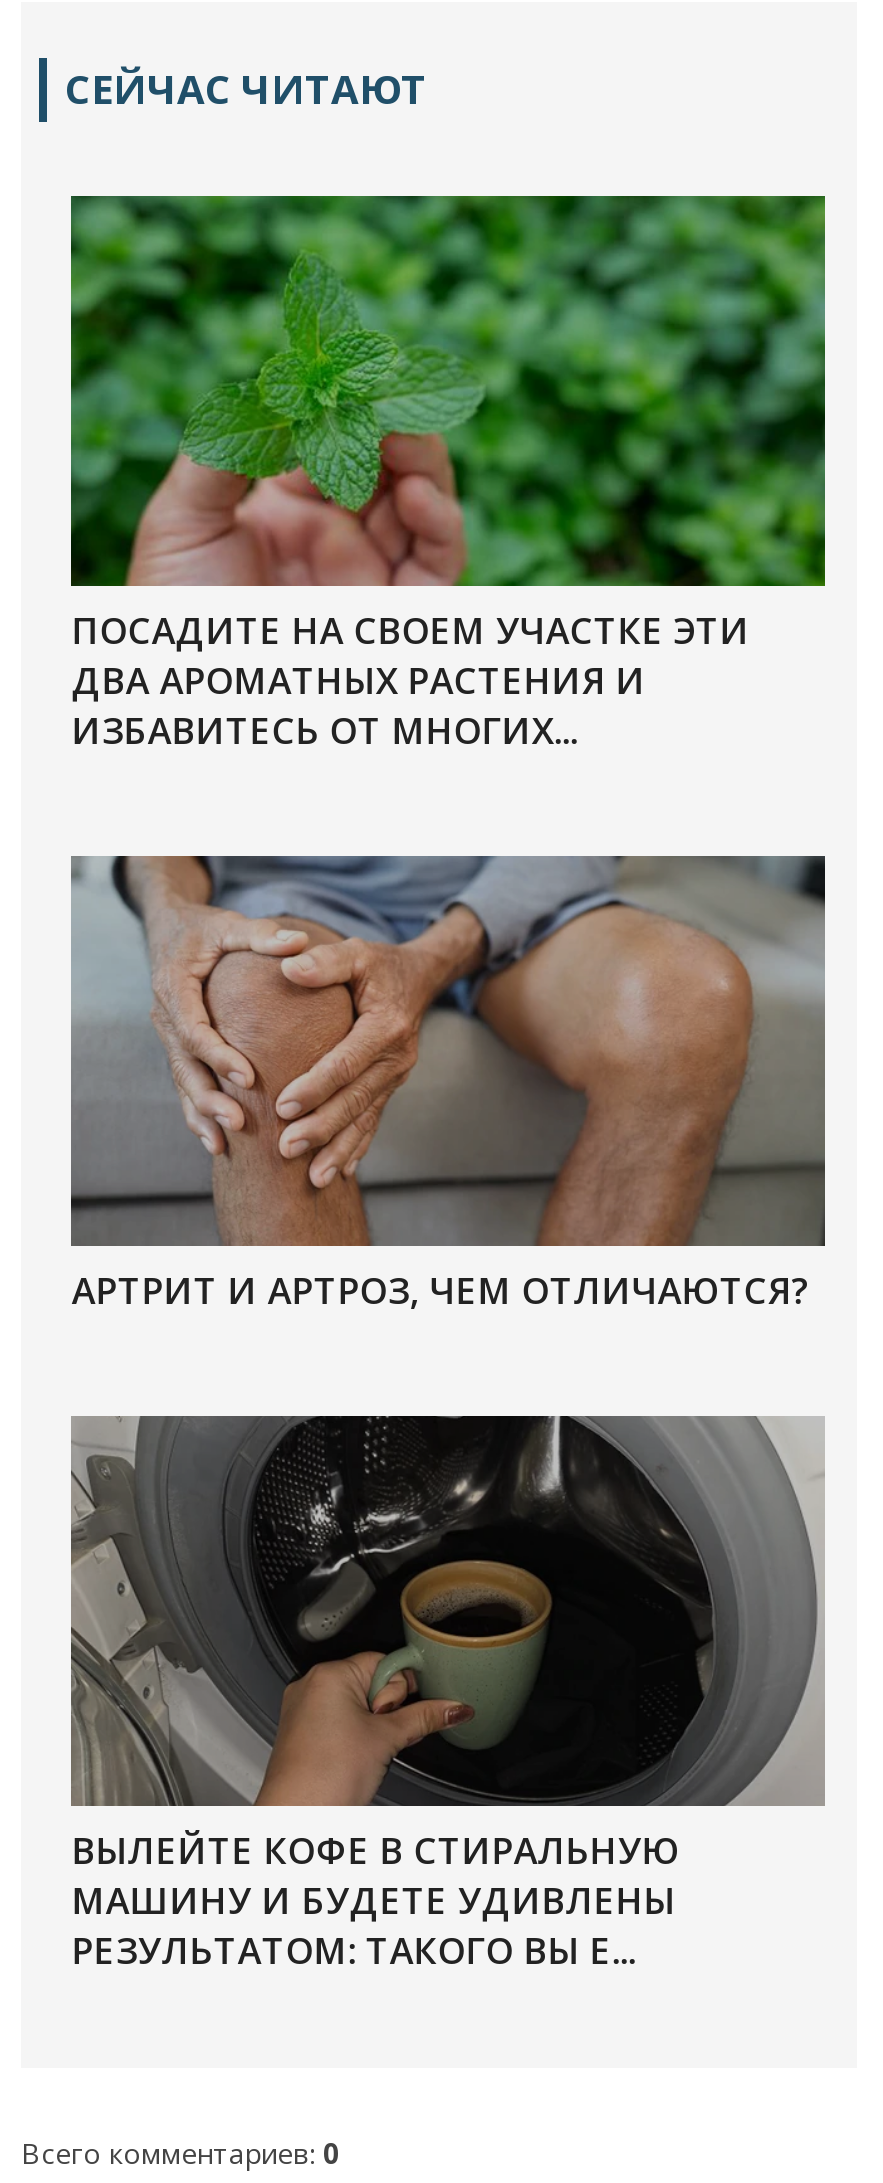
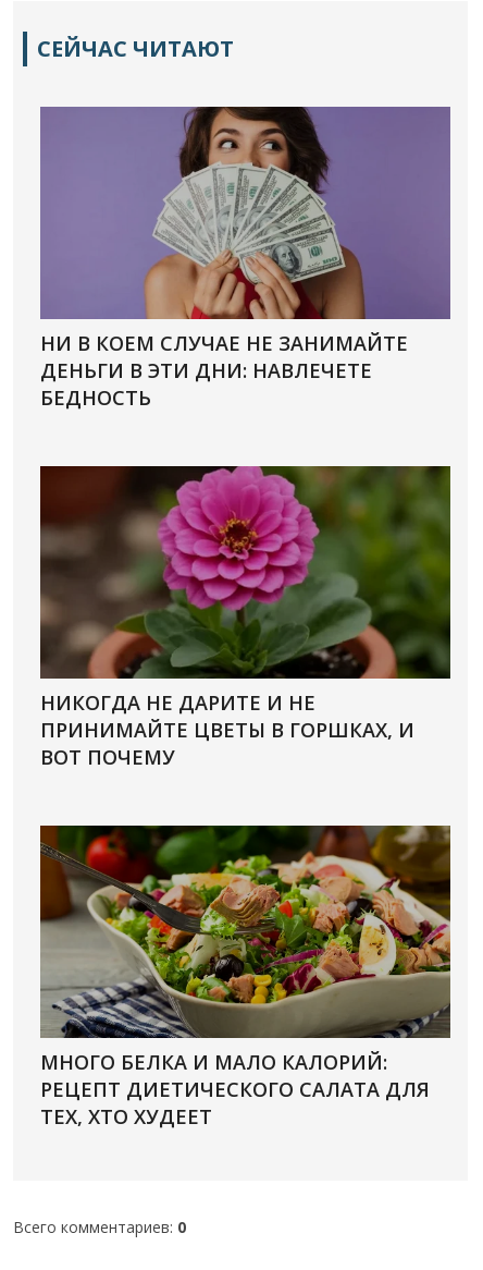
- [image]
- ПОСАДИТЕ НА СВОЕМ УЧАСТКЕ ЭТИ
- ДВА АРОМАТНЫХ РАСТЕНИЯ И
- ИЗБАВИТЕСЬ ОТ МНОГИХ...
+ [image]
+ НИ В КОЕМ СЛУЧАЕ НЕ ЗАНИМАЙТЕ
+ ДЕНЬГИ В ЭТИ ДНИ: НАВЛЕЧЕТЕ
+ БЕДНОСТЬ

- [image]
- АРТРИТ И АРТРОЗ, ЧЕМ ОТЛИЧАЮТСЯ?
+ [image]
+ НИКОГДА НЕ ДАРИТЕ И НЕ
+ ПРИНИМАЙТЕ ЦВЕТЫ В ГОРШКАХ, И
+ ВОТ ПОЧЕМУ

- [image]
- ВЫЛЕЙТЕ КОФЕ В СТИРАЛЬНУЮ
- МАШИНУ И БУДЕТЕ УДИВЛЕНЫ
- РЕЗУЛЬТАТОМ: ТАКОГО ВЫ Е...
+ [image]
+ МНОГО БЕЛКА И МАЛО КАЛОРИЙ:
+ РЕЦЕПТ ДИЕТИЧЕСКОГО САЛАТА ДЛЯ
+ ТЕХ, ХТО ХУДЕЕТ
